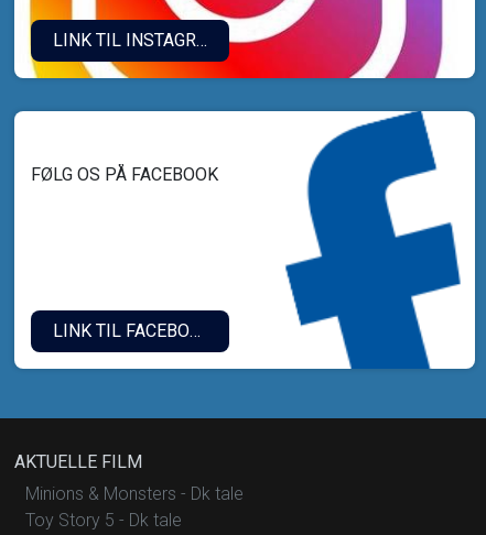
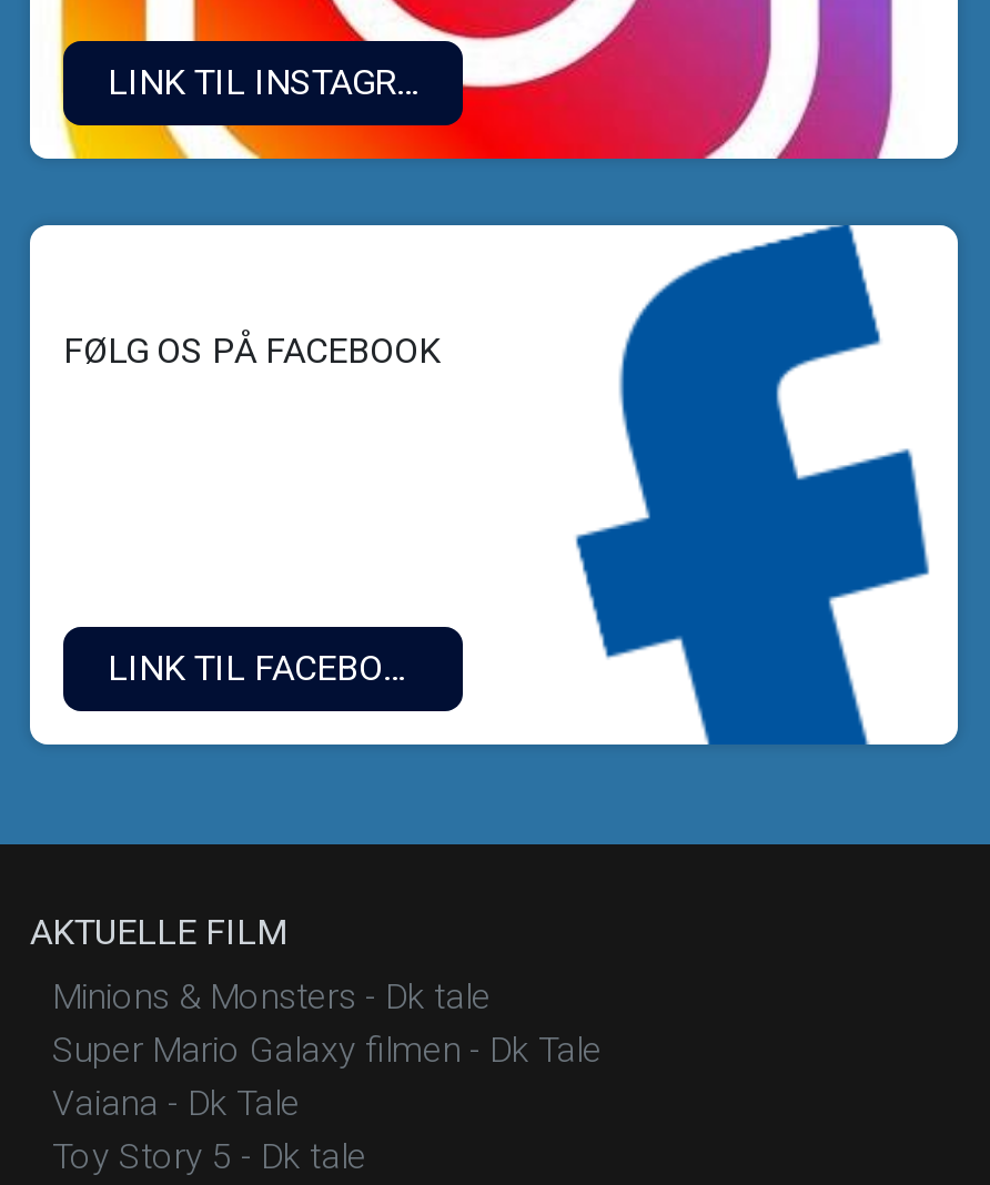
+ Super Mario Galaxy filmen - Dk Tale
+ Vaiana - Dk Tale
